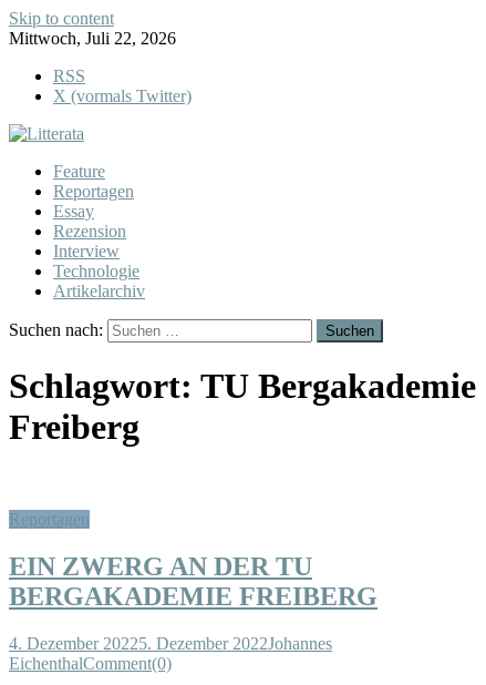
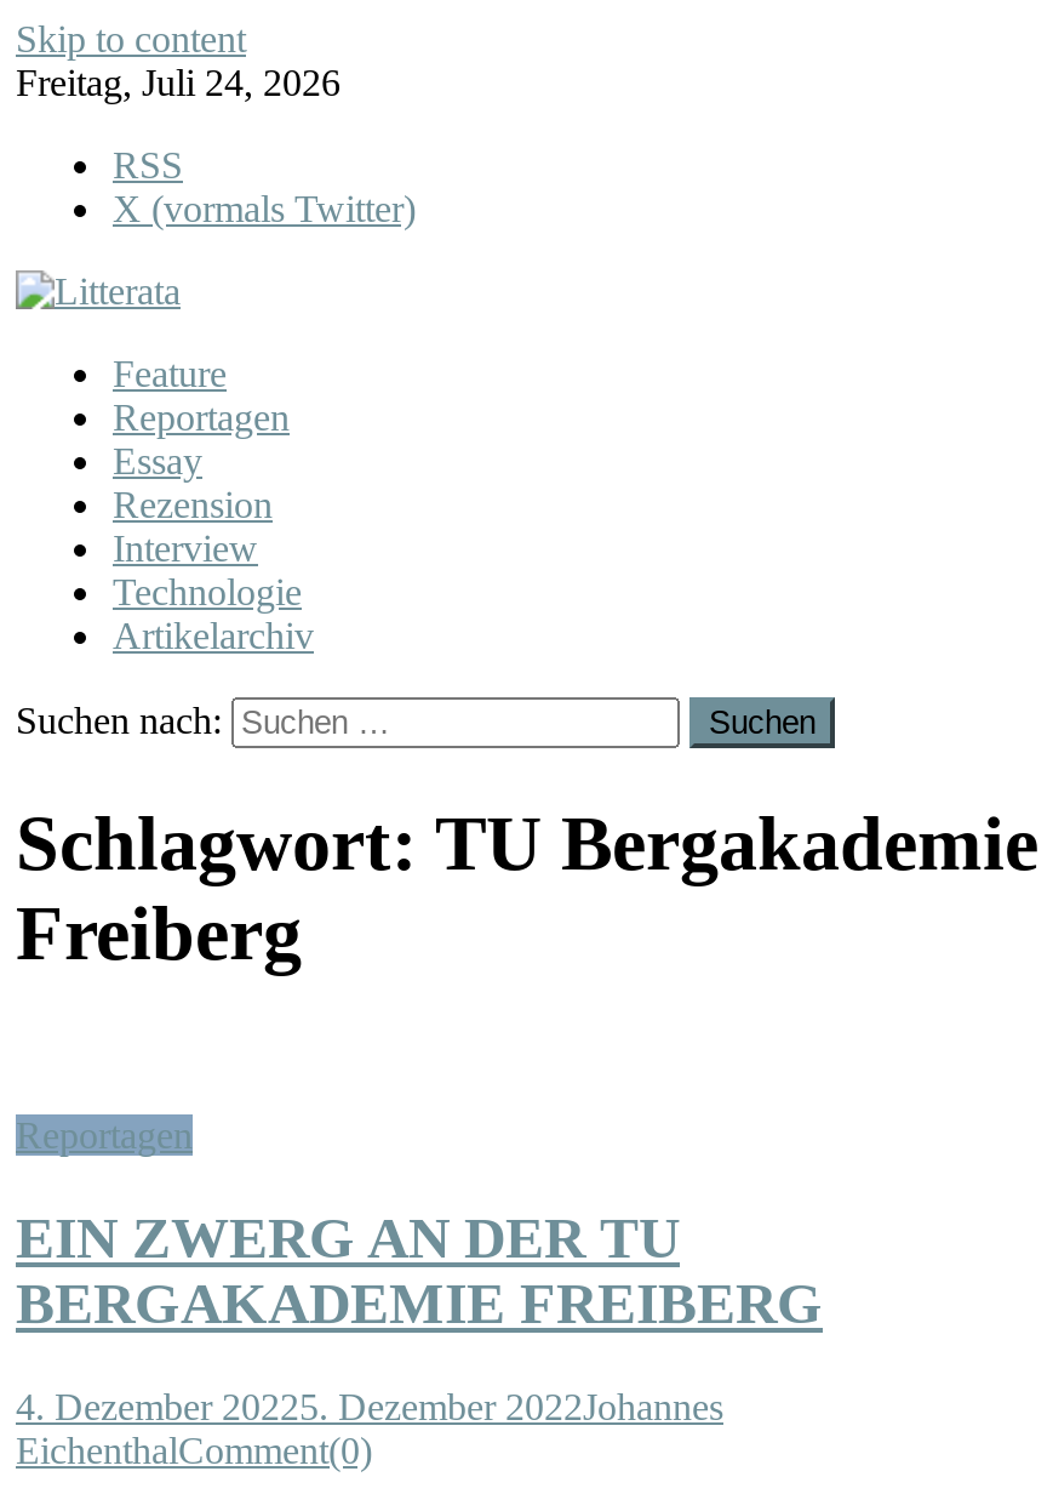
- Mittwoch, Juli 22, 2026
+ Freitag, Juli 24, 2026
